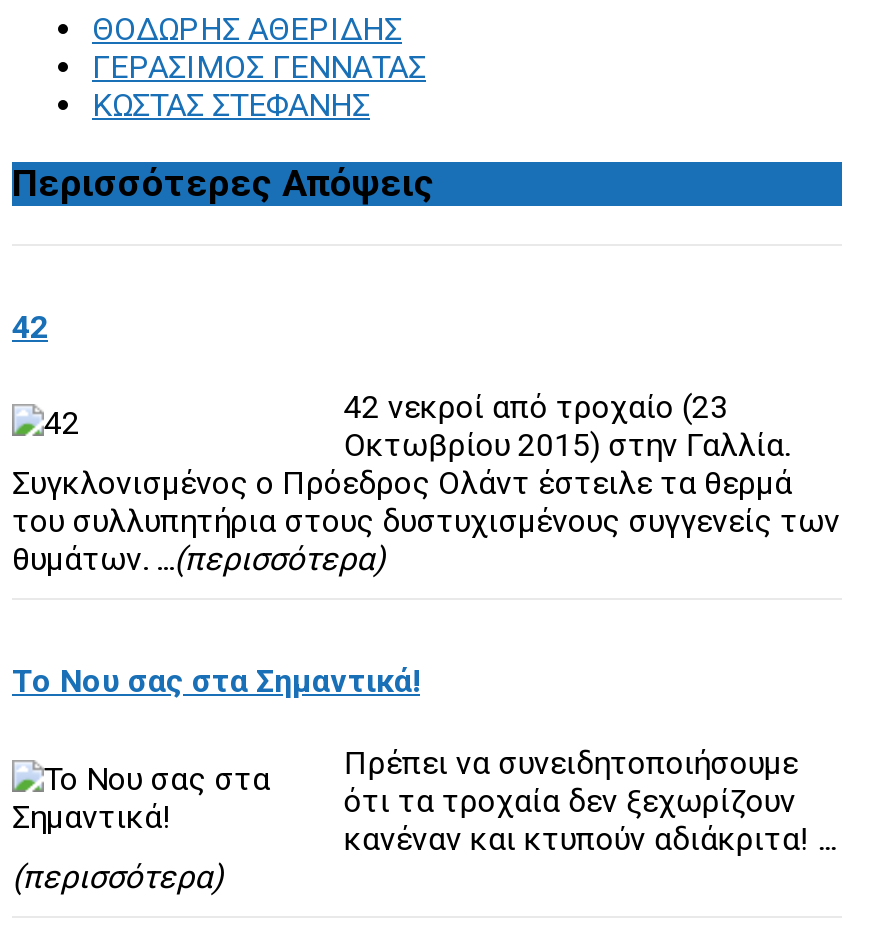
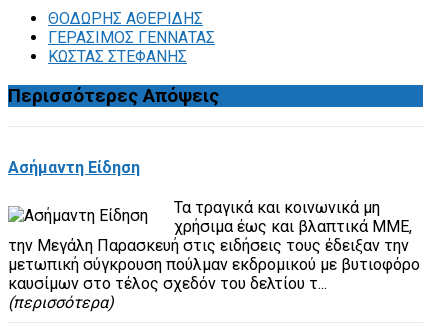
- 42
- 42 νεκροί από τροχαίο (23
- Οκτωβρίου 2015) στην Γαλλία.
- Συγκλονισμένος ο Πρόεδρος Ολάντ έστειλε τα θερμά
- του συλλυπητήρια στους δυστυχισμένους συγγενείς των
- θυμάτων. ...(περισσότερα)
- Το Νου σας στα Σημαντικά!
- Πρέπει να συνειδητοποιήσουμε
- ότι τα τροχαία δεν ξεχωρίζουν
- κανέναν και κτυπούν αδιάκριτα! ...
+ Ασήμαντη Είδηση
+ Τα τραγικά και κοινωνικά μη
+ χρήσιμα έως και βλαπτικά ΜΜΕ,
+ την Μεγάλη Παρασκευή στις ειδήσεις τους έδειξαν την
+ μετωπική σύγκρουση πούλμαν εκδρομικού με βυτιοφόρο
+ καυσίμων στο τέλος σχεδόν του δελτίου τ...
